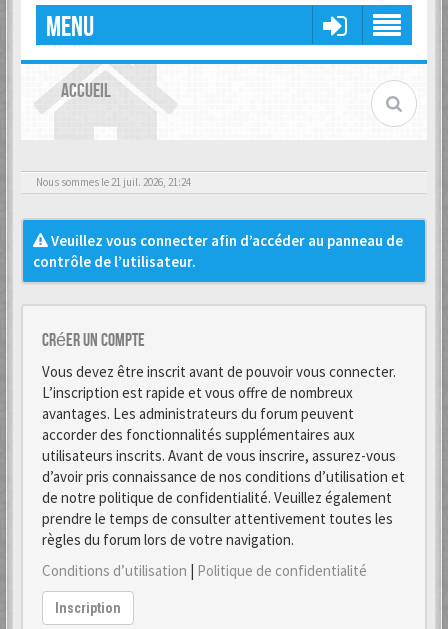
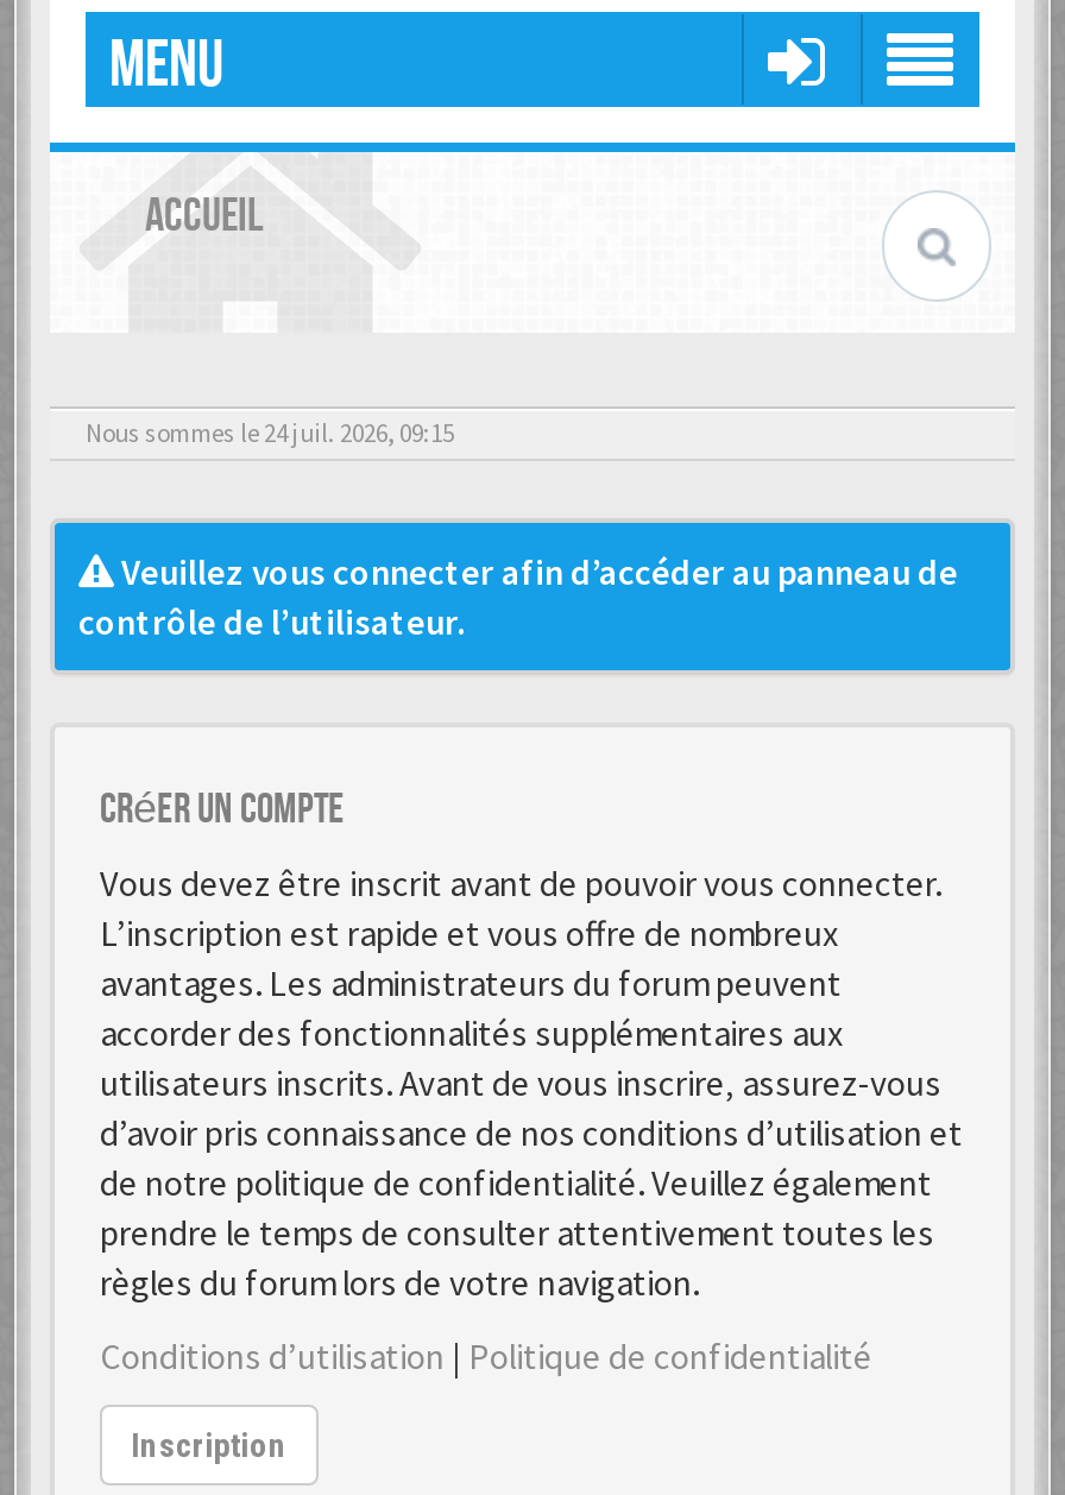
- Nous sommes le 21 juil. 2026, 21:24
+ Nous sommes le 24 juil. 2026, 09:15
